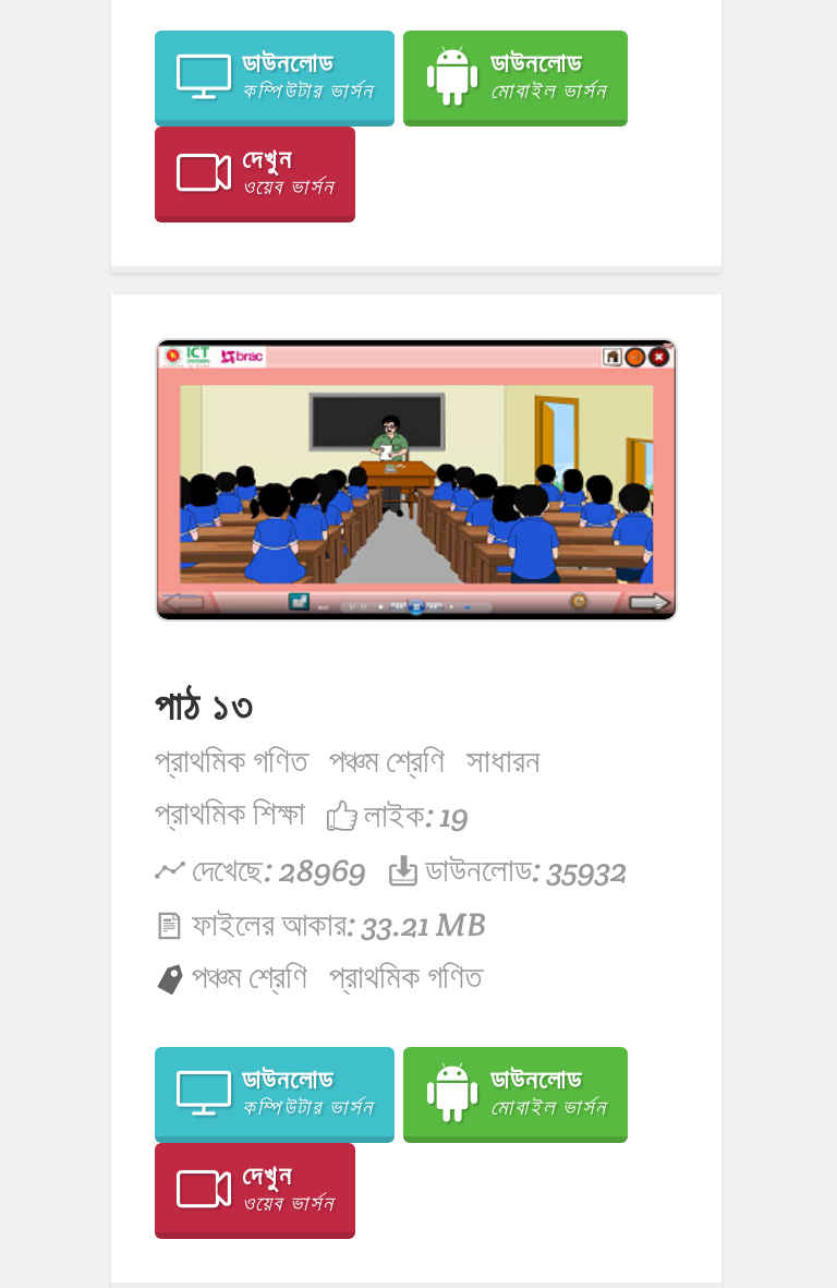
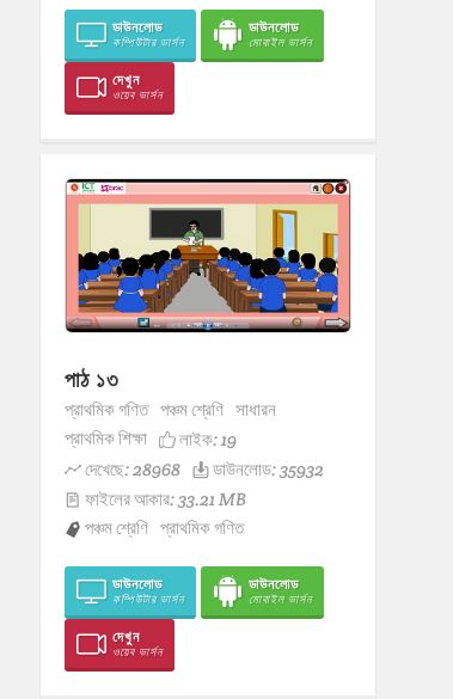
- দেখেছে: 28969 ডাউনলোড: 35932
+ দেখেছে: 28968 ডাউনলোড: 35932
